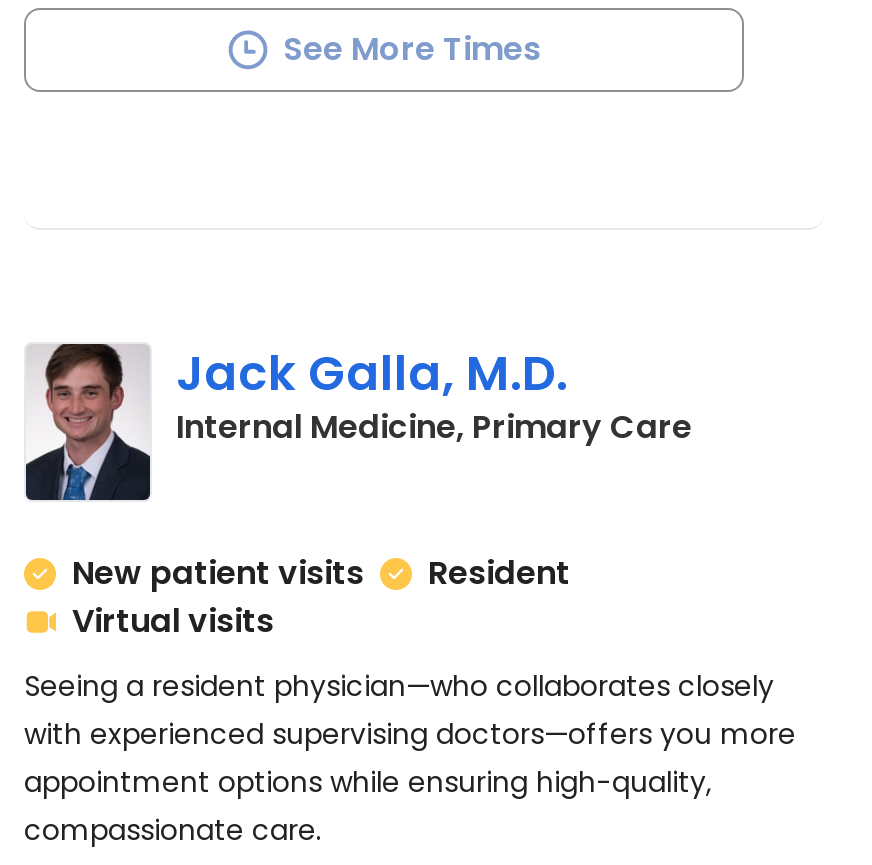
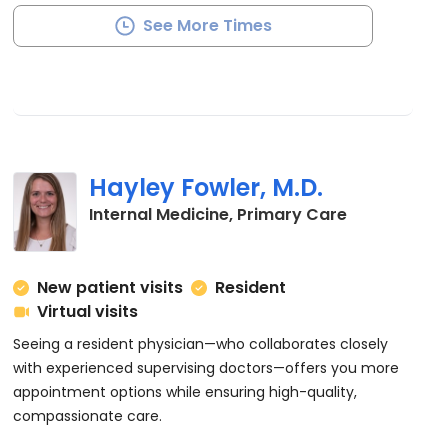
- [image]
- Jack Galla, M.D.
+ [image]
+ Hayley Fowler, M.D.
